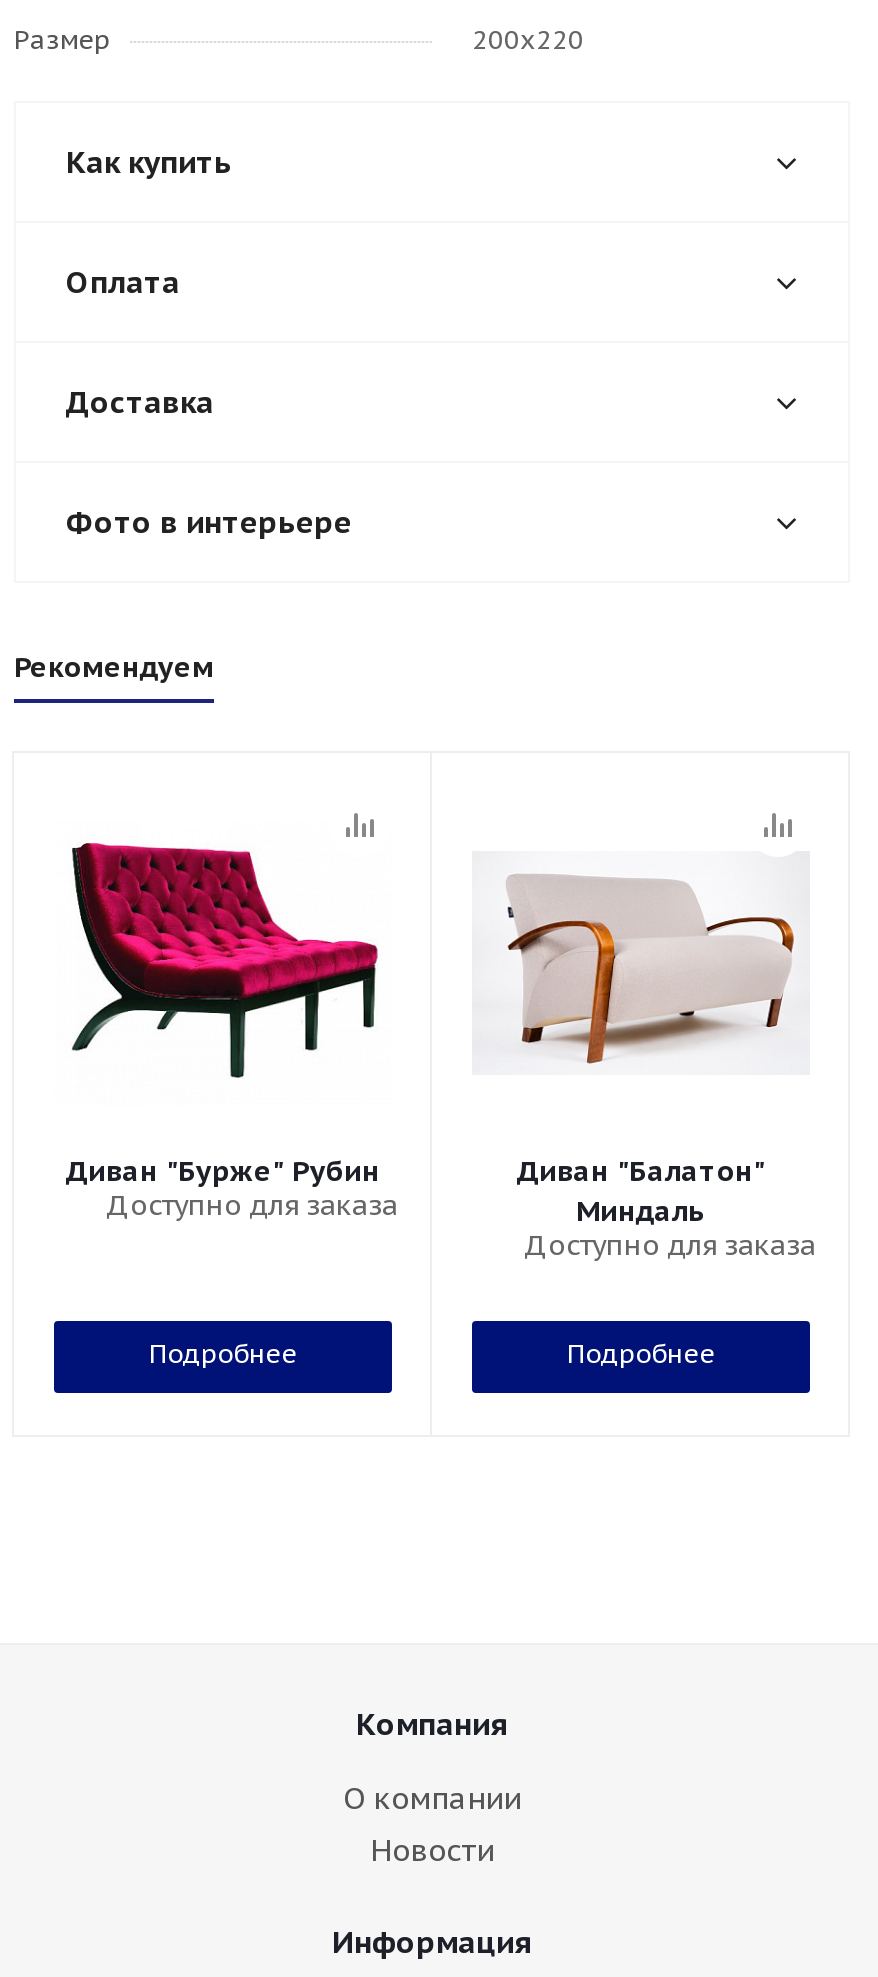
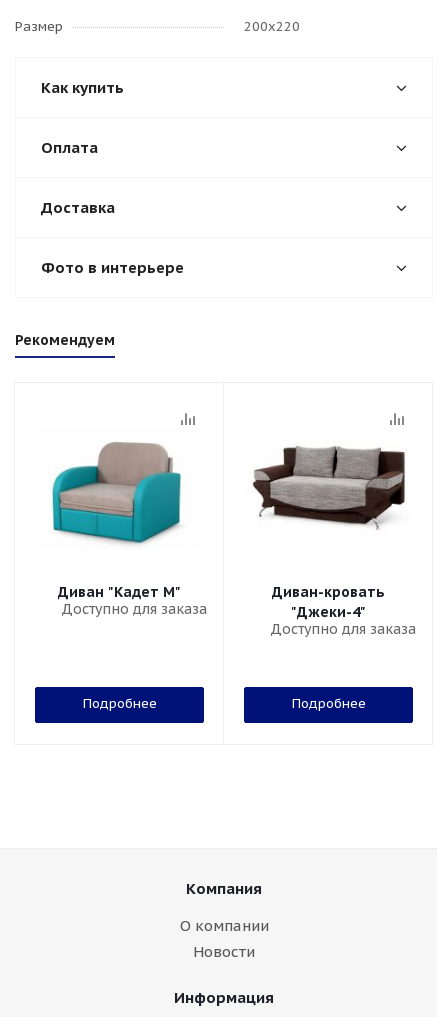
- [image]
- Диван "Бурже" Рубин
+ [image]
+ Диван "Кадет М"

- [image]
+ [image]

- Диван "Балатон"
- Миндаль
+ Диван-кровать
+ "Джеки-4"
